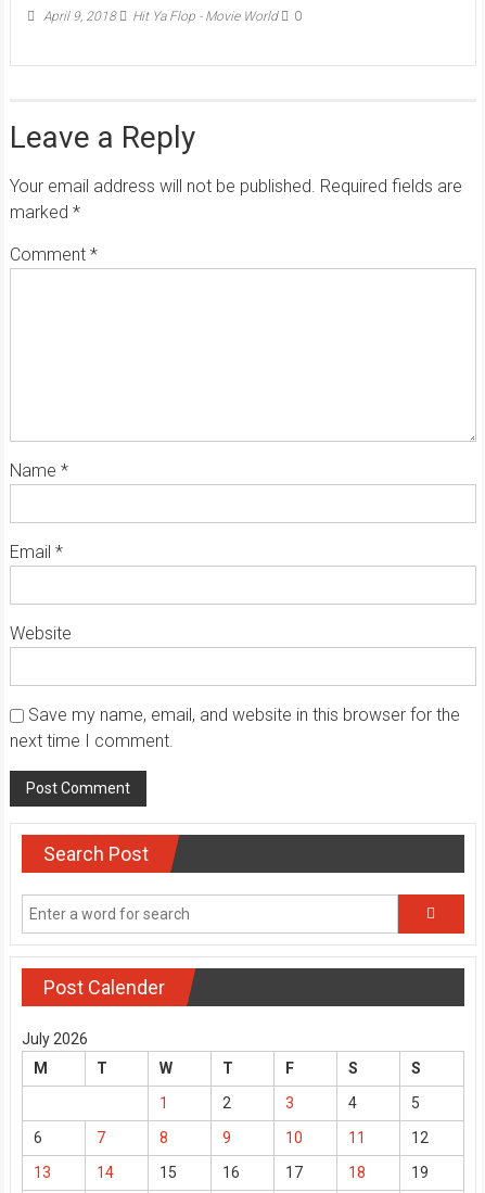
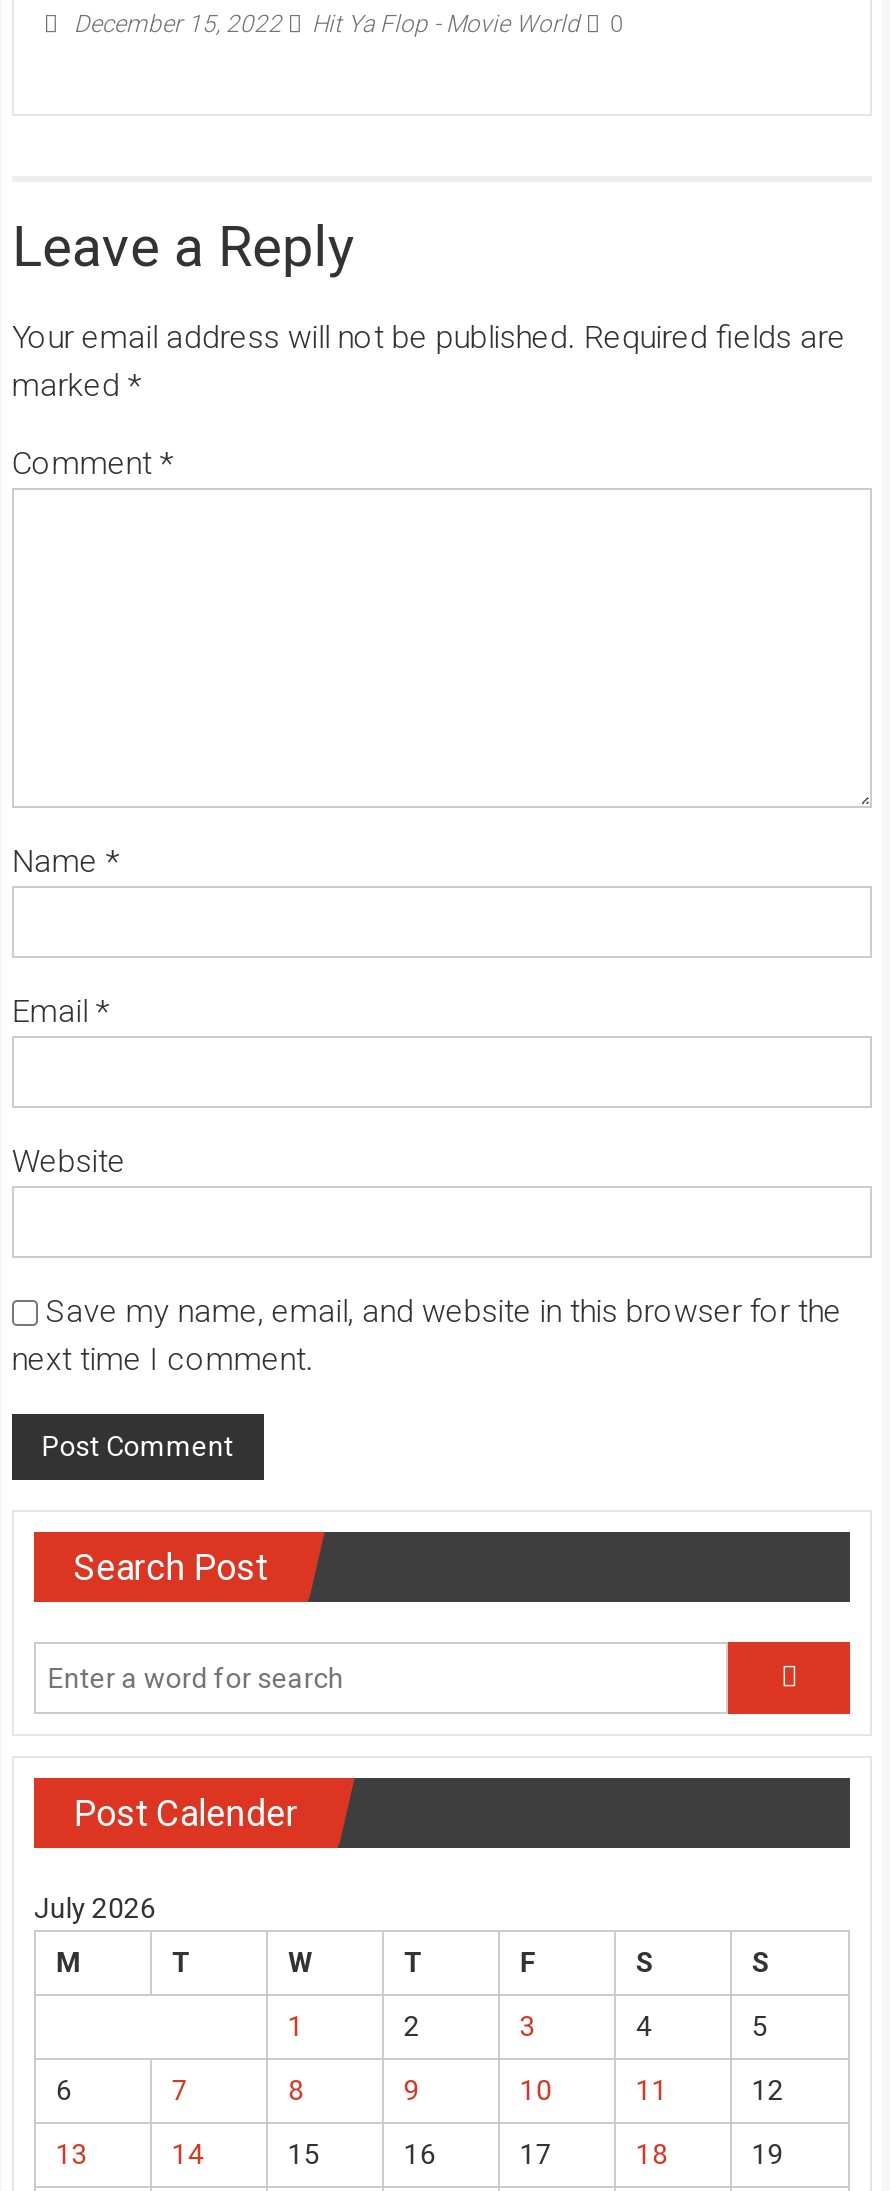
- April 9, 2018 Hit Ya Flop - Movie World 0
+ December 15, 2022 Hit Ya Flop - Movie World 0
